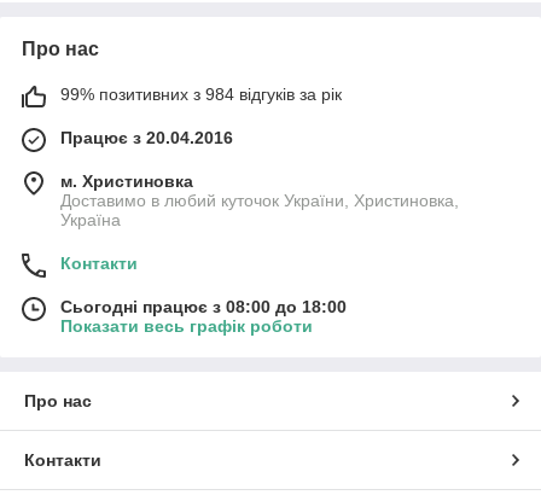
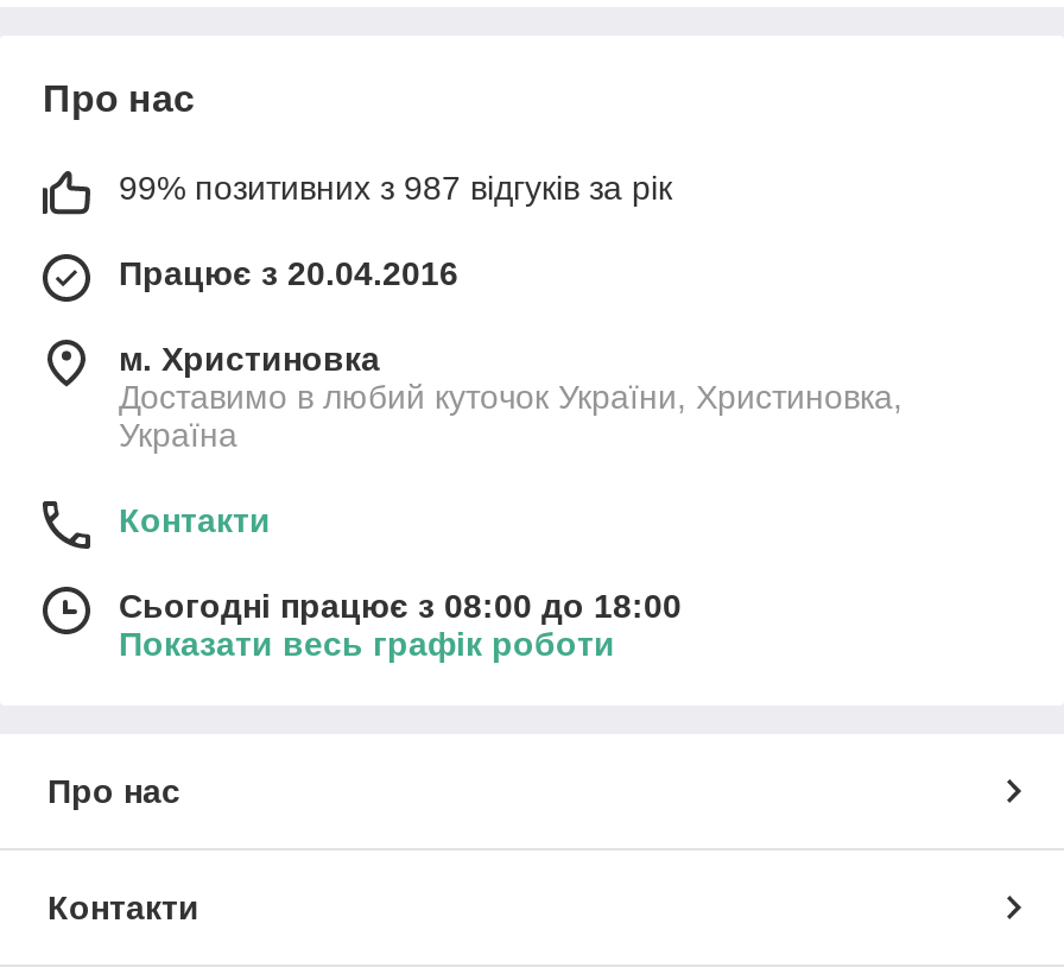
- 99% позитивних з 984 відгуків за рік
+ 99% позитивних з 987 відгуків за рік
